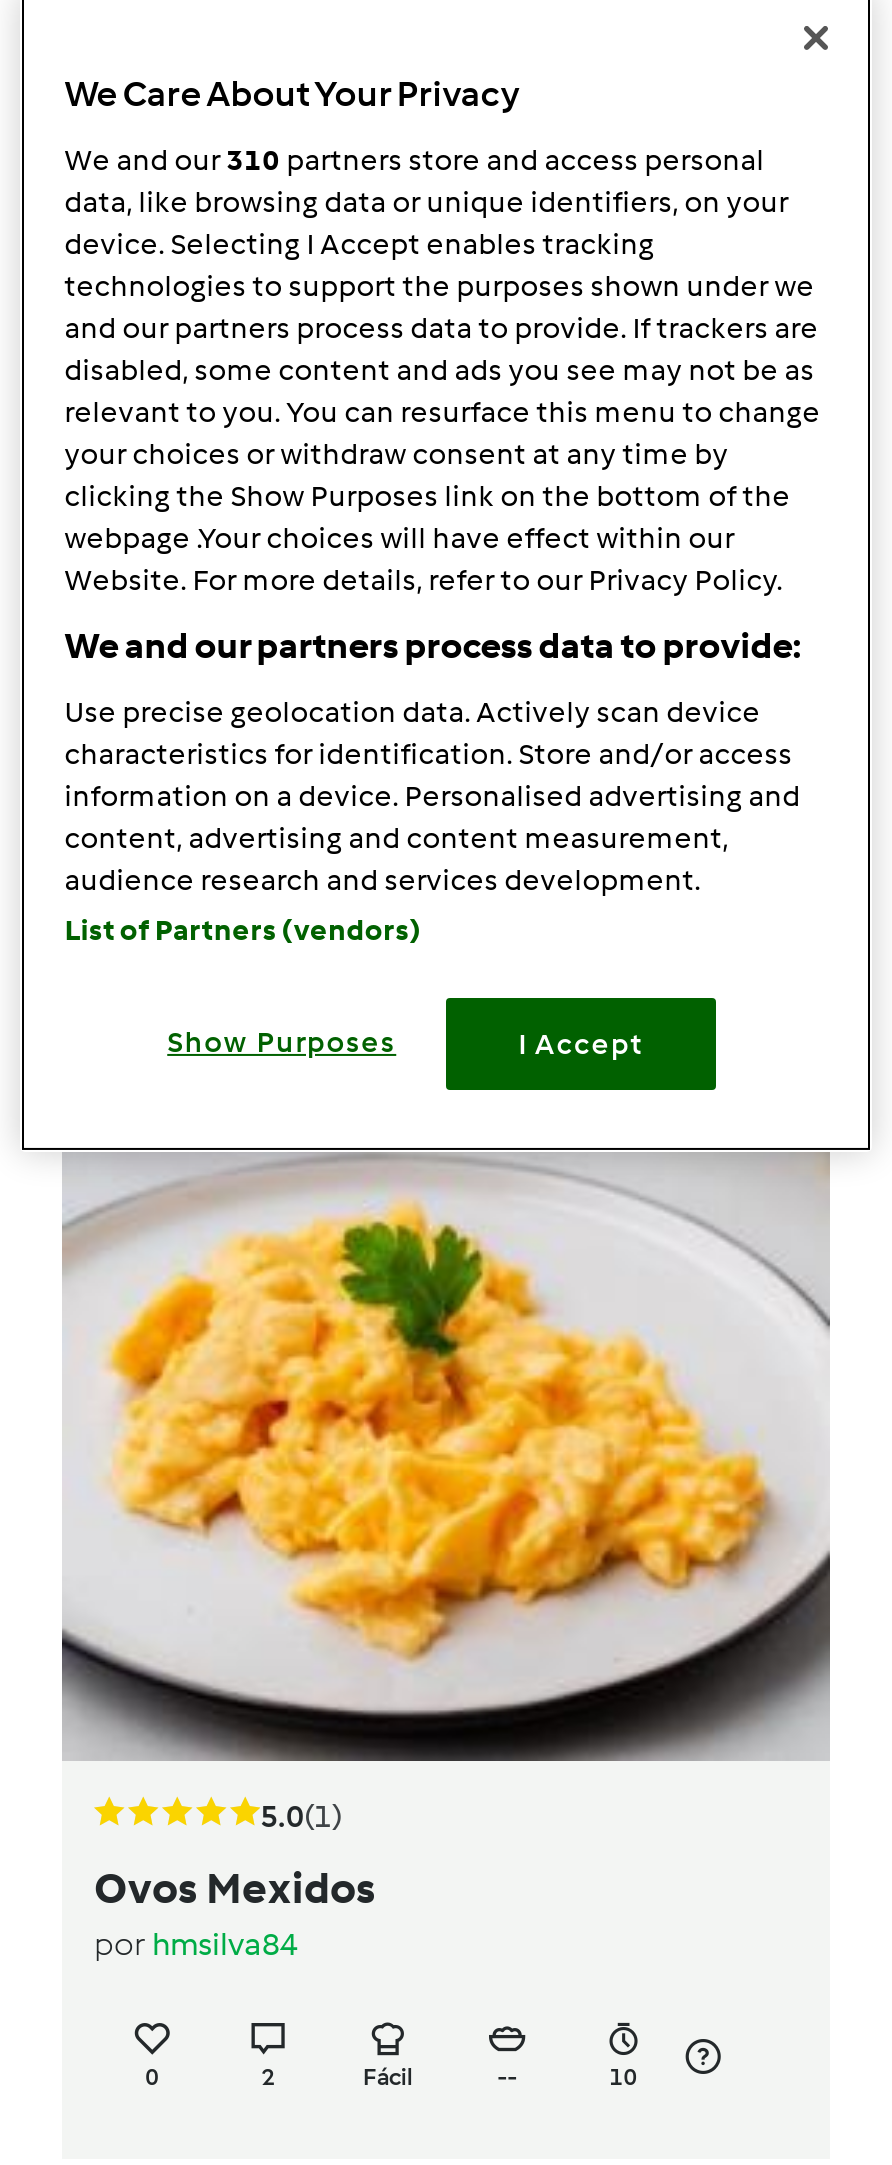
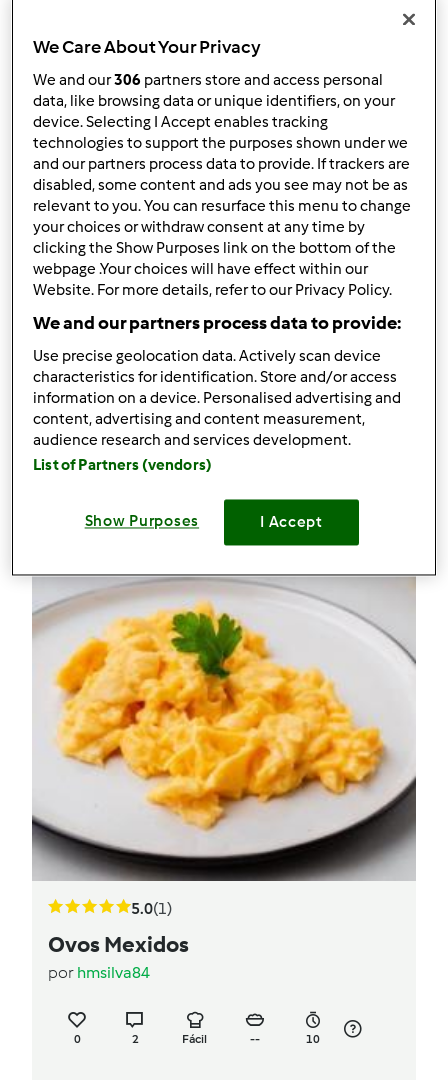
- We and our310 partners store and access personal
+ We and our306 partners store and access personal
